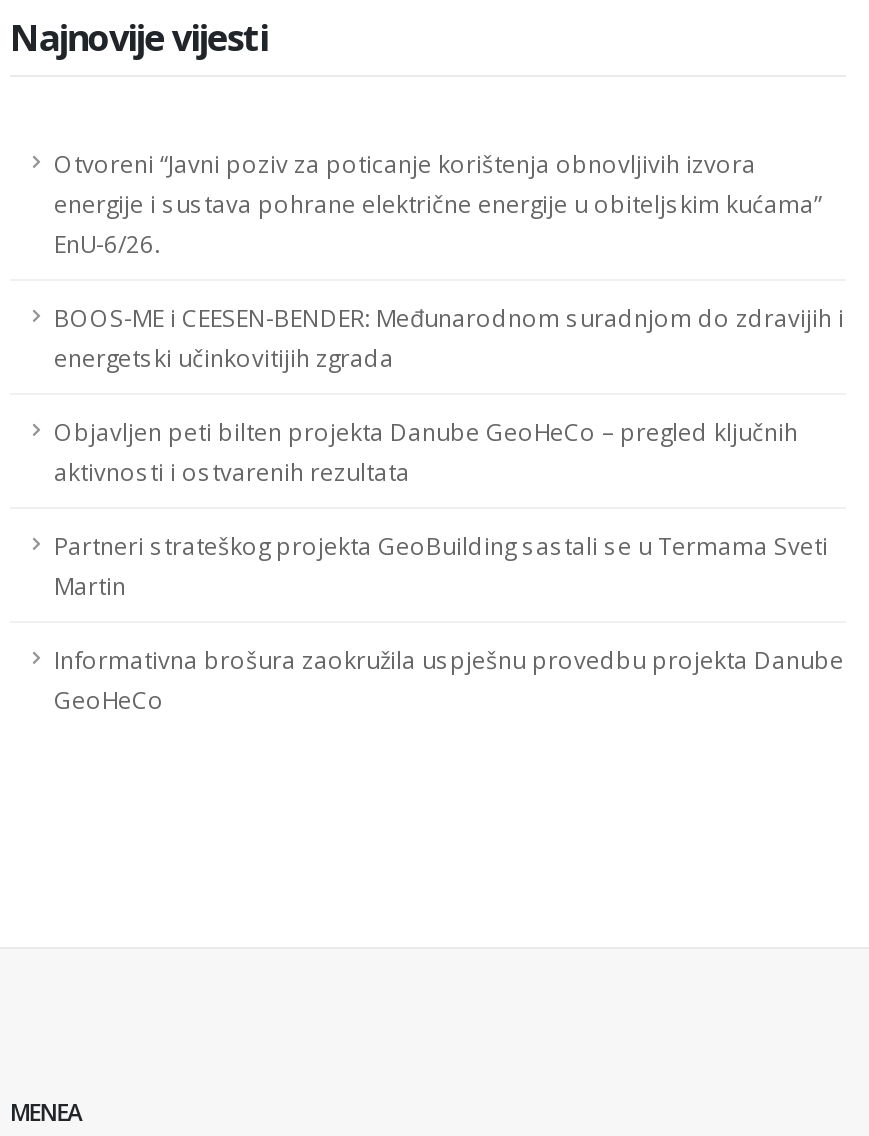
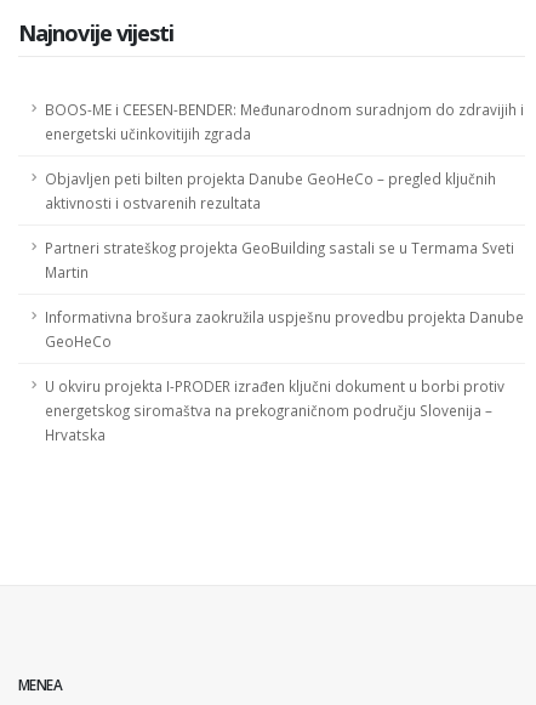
- Otvoreni “Javni poziv za poticanje korištenja obnovljivih izvora
- energije i sustava pohrane električne energije u obiteljskim kućama”
- EnU-6/26.

moved up: BOOS-ME i CEESEN-BENDER: Međunarodnom suradnjom do zdravijih i | energetski učinkovitijih zgrada | Objavljen peti bilten projekta Danube GeoHeCo – pregled ključnih | aktivnosti i ostvarenih rezultata | Partneri strateškog projekta GeoBuilding sastali se u Termama Sveti | Martin | Informativna brošura zaokružila uspješnu provedbu projekta Danube | GeoHeCo

+ U okviru projekta I-PRODER izrađen ključni dokument u borbi protiv
+ energetskog siromaštva na prekograničnom području Slovenija –
+ Hrvatska
